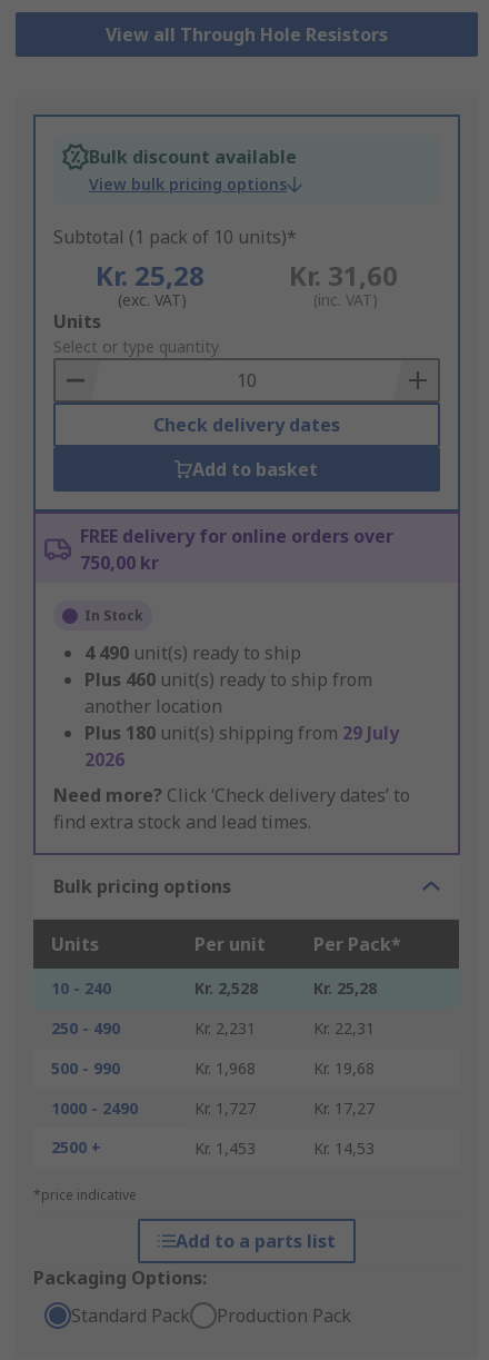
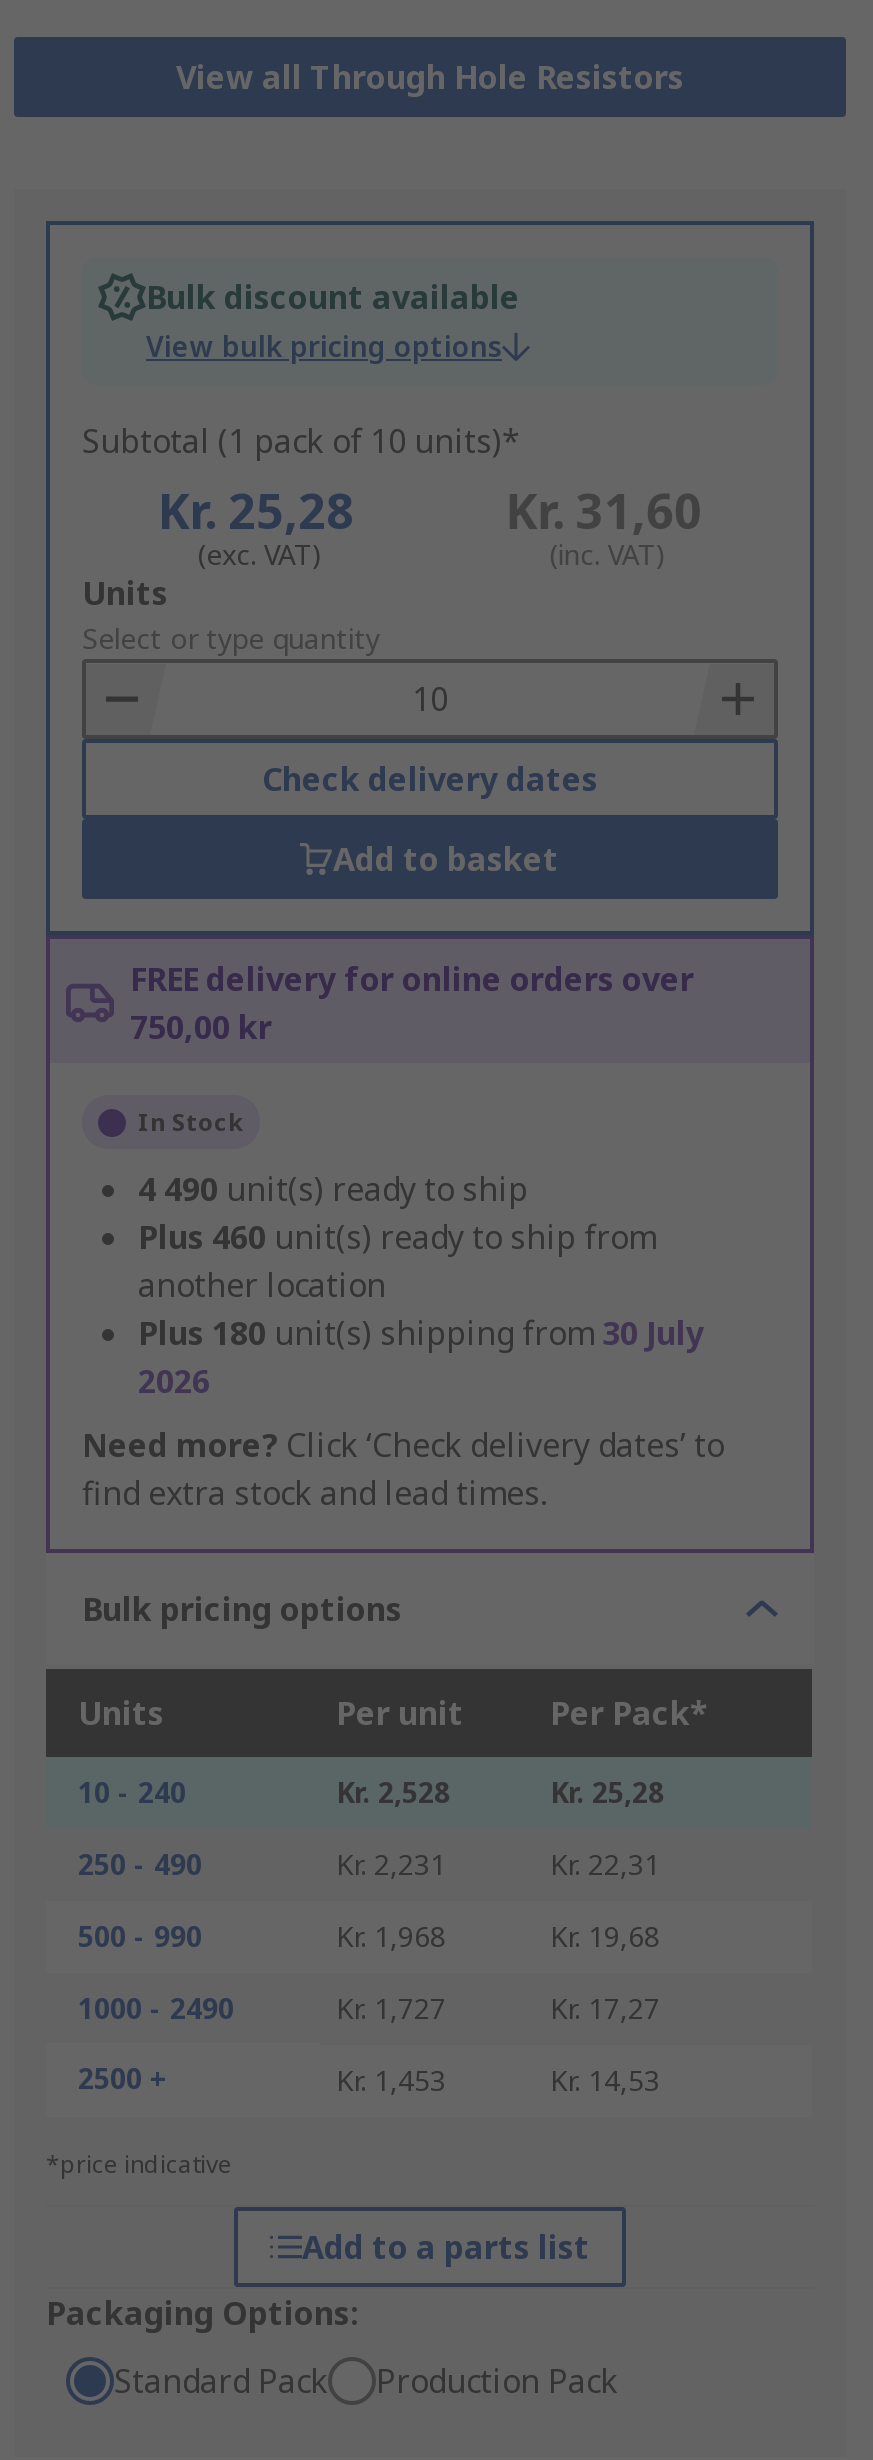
- Plus 180 unit(s) shipping from 29 July
+ Plus 180 unit(s) shipping from 30 July
